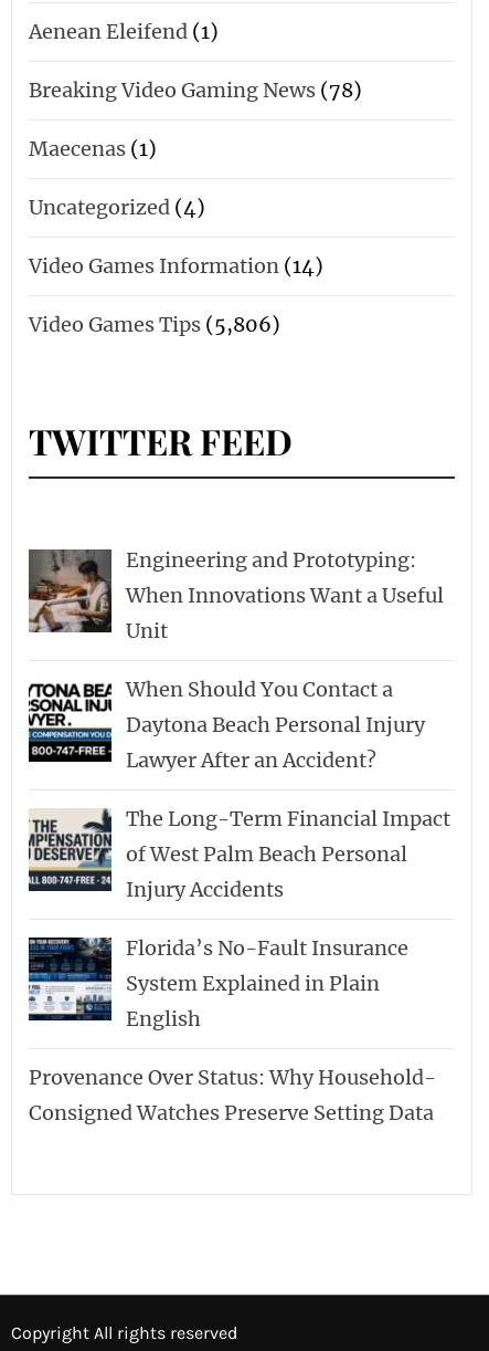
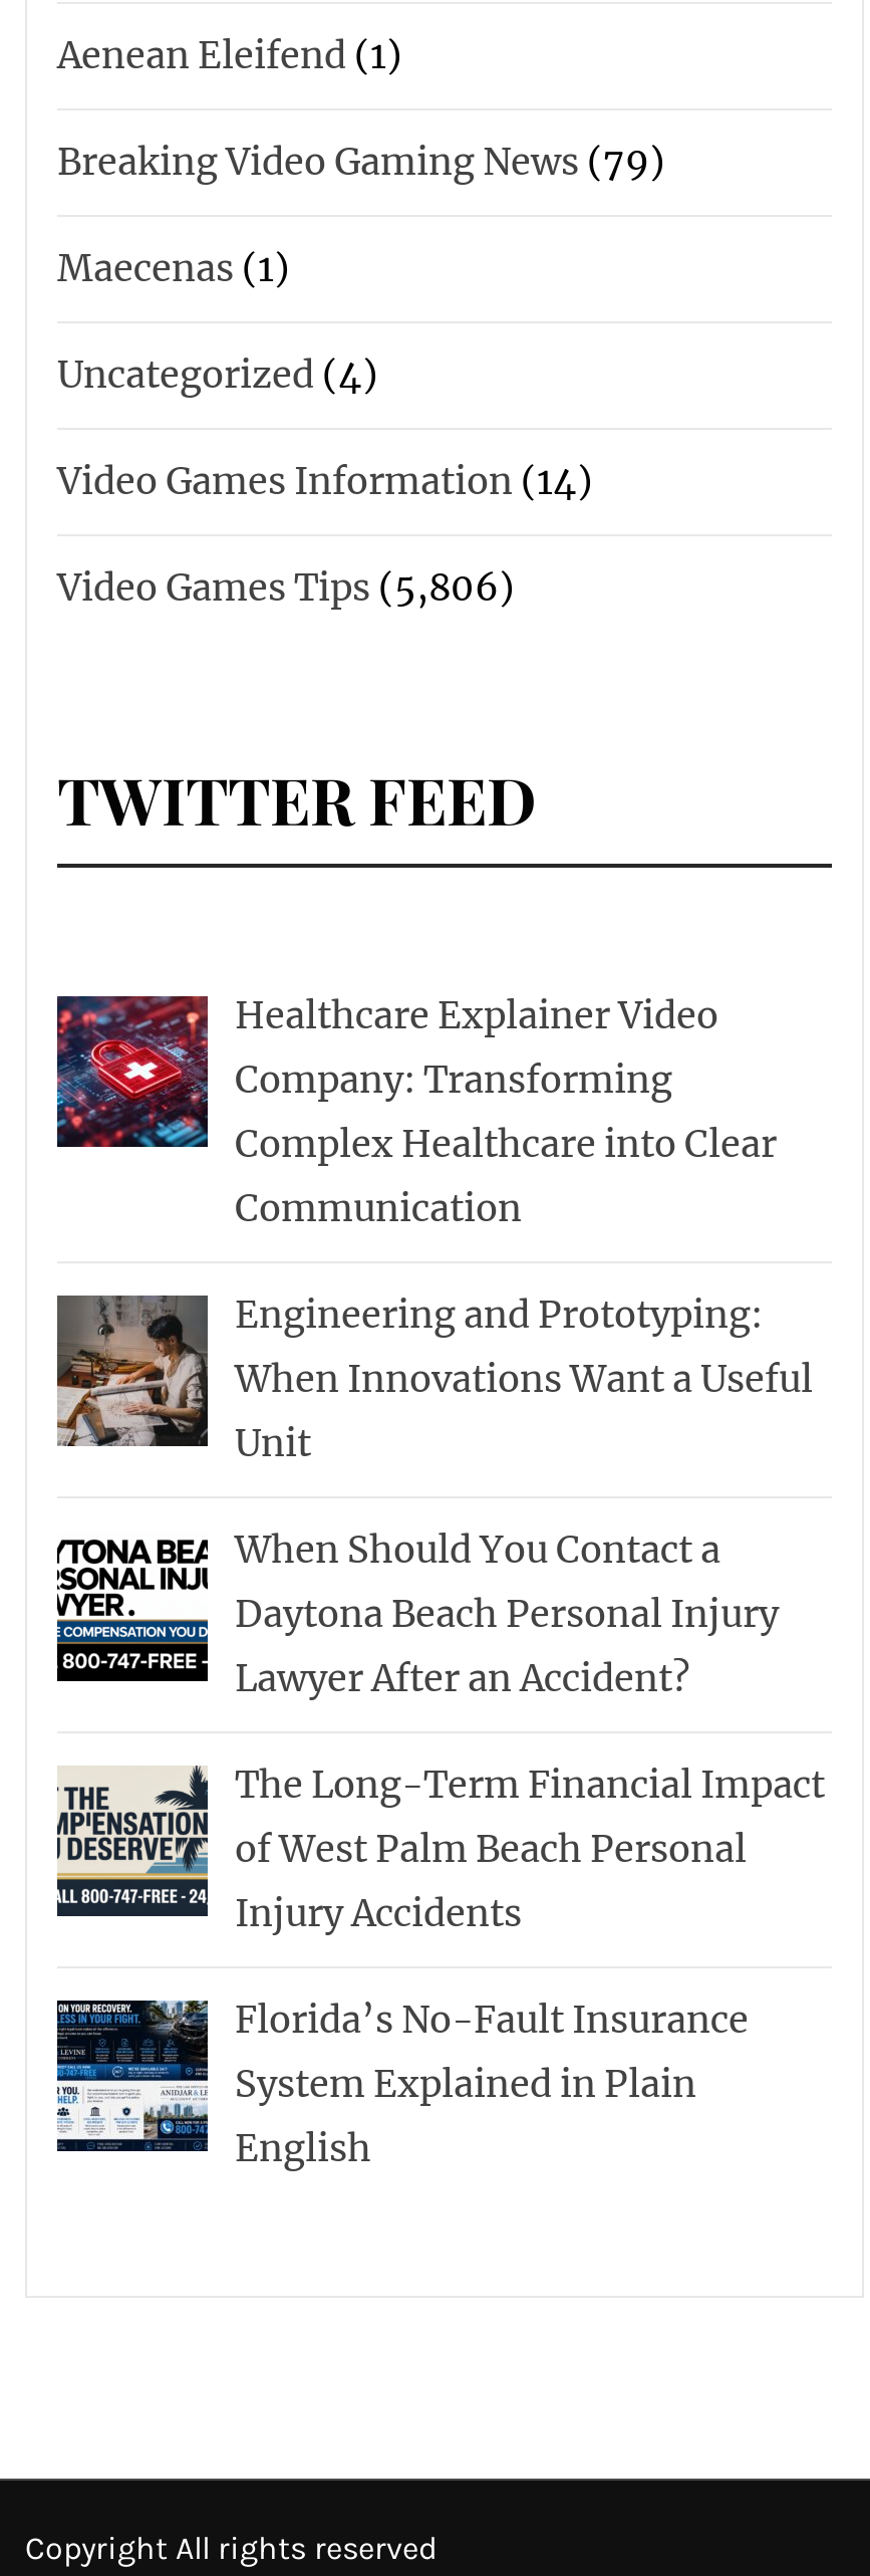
- Breaking Video Gaming News (78)
+ Breaking Video Gaming News (79)

+ [image]
+ Healthcare Explainer Video
+ Company: Transforming
+ Complex Healthcare into Clear
+ Communication

moved down: [image] | Engineering and Prototyping: | When Innovations Want a Useful | ... | System Explained in Plain | English

- Provenance Over Status: Why Household-
- Consigned Watches Preserve Setting Data
